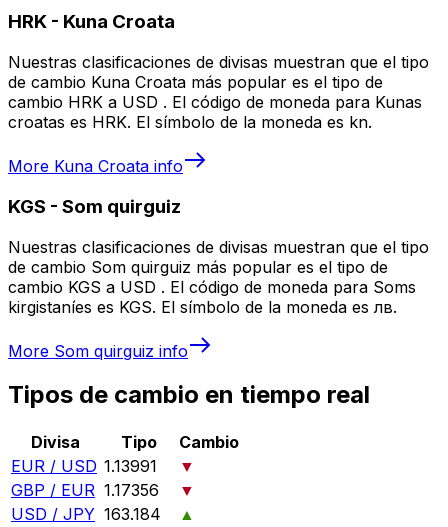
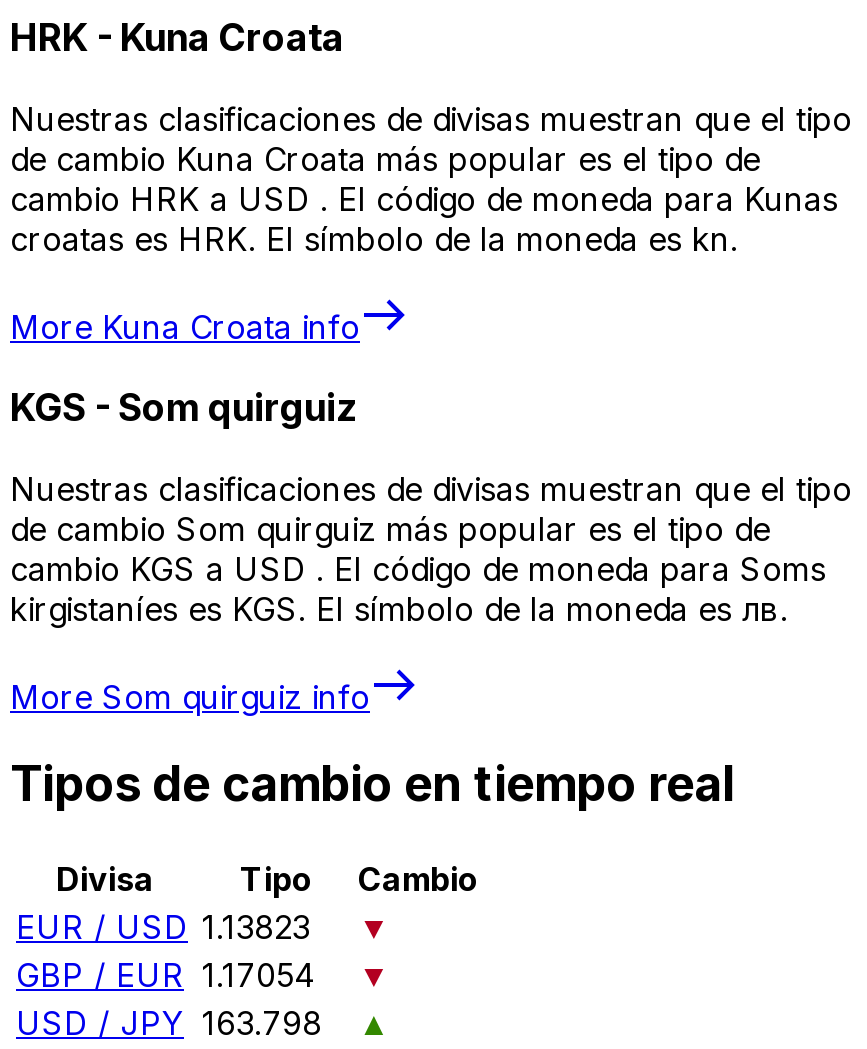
- EUR / USD 1.13991
+ EUR / USD 1.13823

- GBP / EUR 1.17356
+ GBP / EUR 1.17054

- USD / JPY 163.184
+ USD / JPY 163.798
